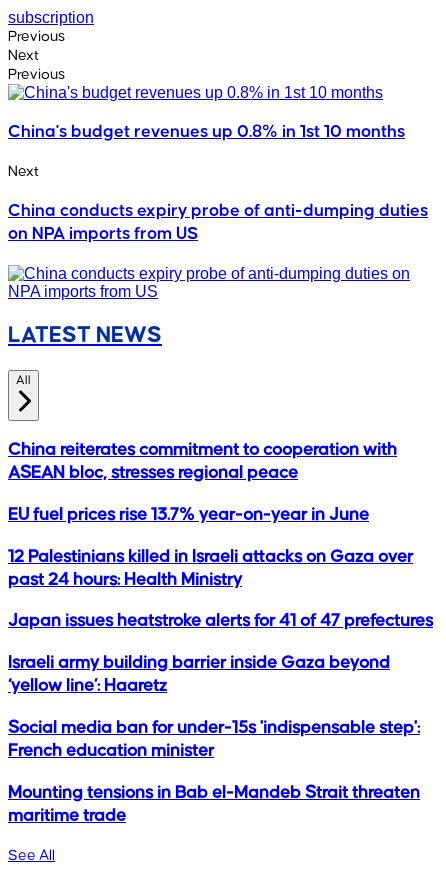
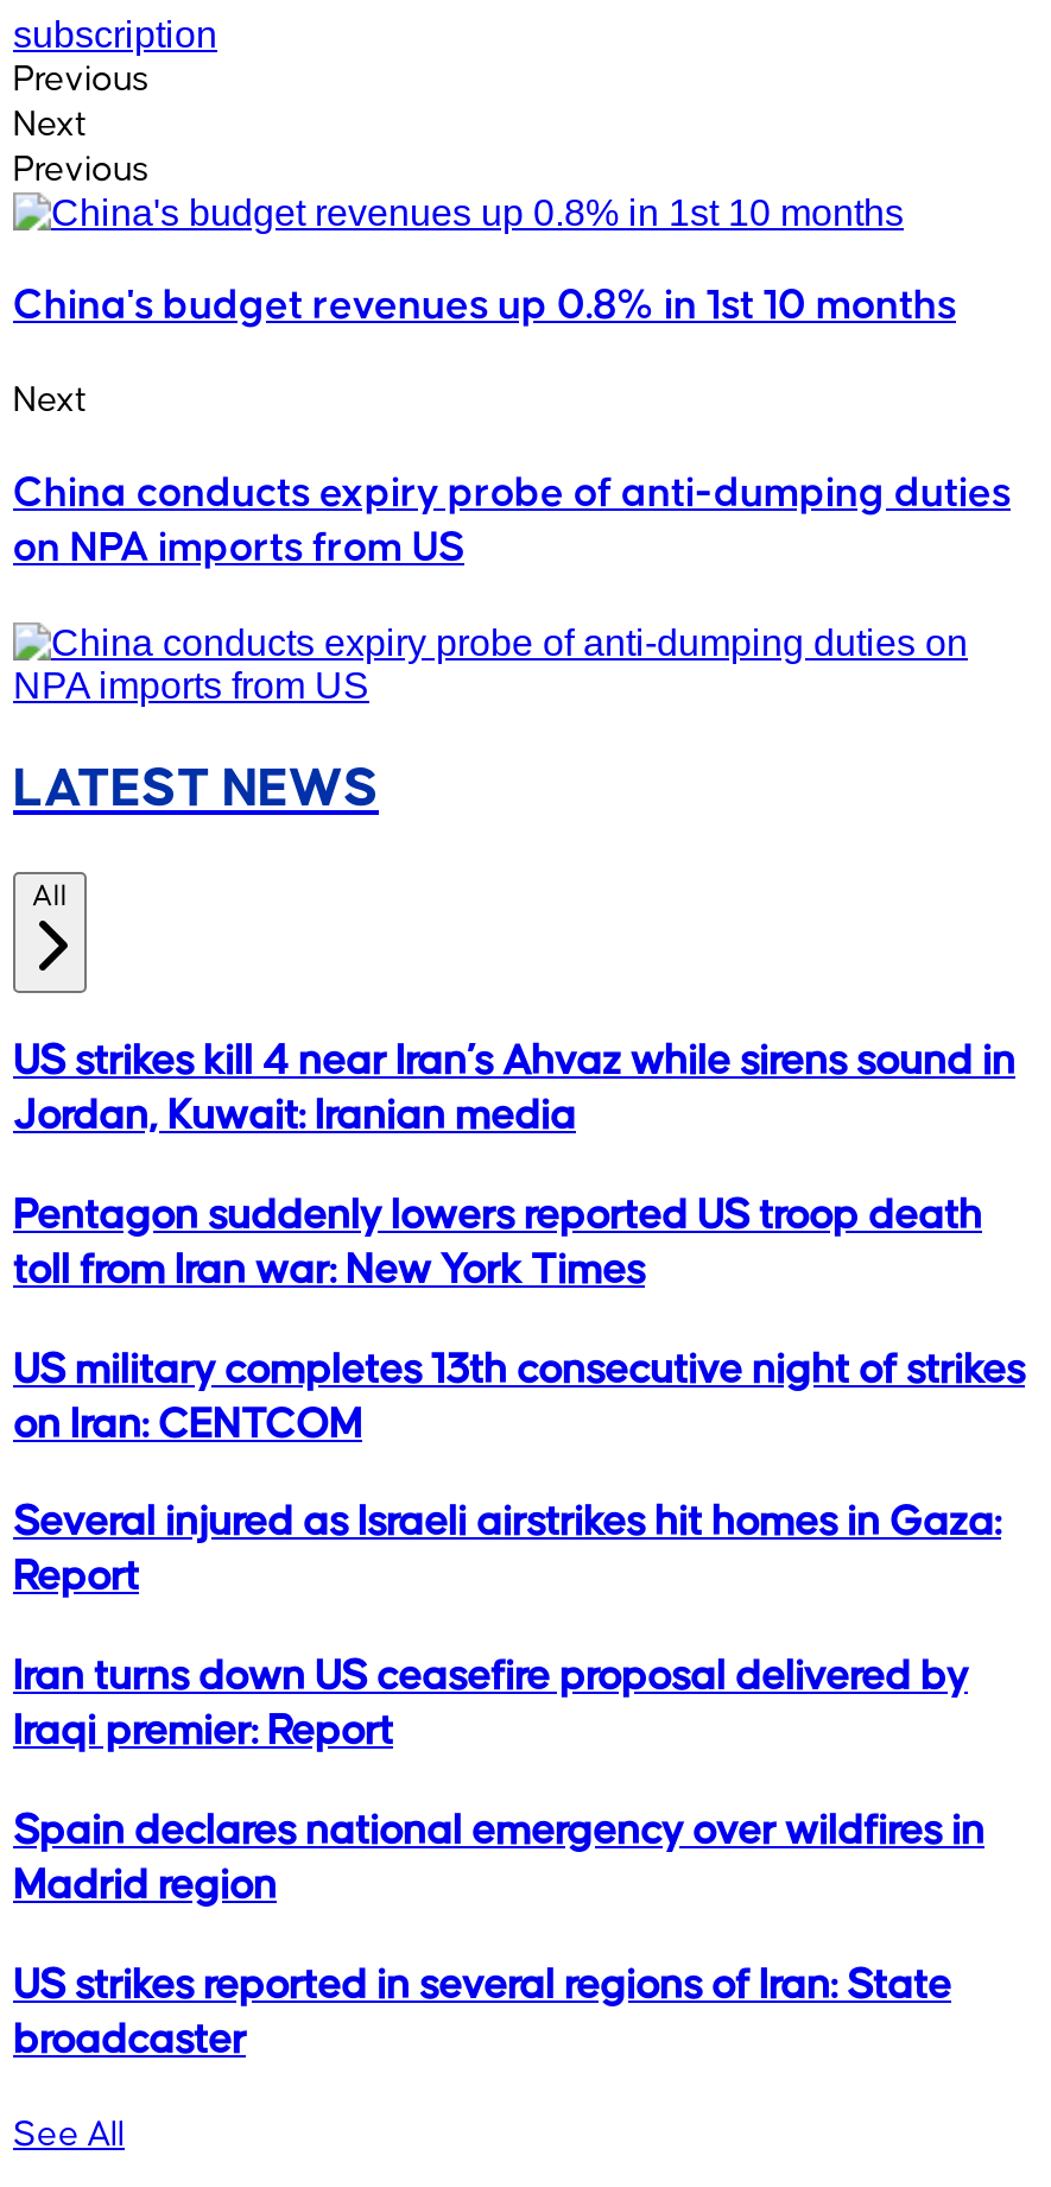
- China reiterates commitment to cooperation with
- ASEAN bloc, stresses regional peace
+ US strikes kill 4 near Iran’s Ahvaz while sirens sound in
+ Jordan, Kuwait: Iranian media

- EU fuel prices rise 13.7% year-on-year in June
+ Pentagon suddenly lowers reported US troop death
+ toll from Iran war: New York Times

- 12 Palestinians killed in Israeli attacks on Gaza over
- past 24 hours: Health Ministry
+ US military completes 13th consecutive night of strikes
+ on Iran: CENTCOM

- Japan issues heatstroke alerts for 41 of 47 prefectures
+ Several injured as Israeli airstrikes hit homes in Gaza:
+ Report

- Israeli army building barrier inside Gaza beyond
- ‘yellow line’: Haaretz
+ Iran turns down US ceasefire proposal delivered by
+ Iraqi premier: Report

- Social media ban for under-15s 'indispensable step':
- French education minister
+ Spain declares national emergency over wildfires in
+ Madrid region

- Mounting tensions in Bab el-Mandeb Strait threaten
- maritime trade
+ US strikes reported in several regions of Iran: State
+ broadcaster
